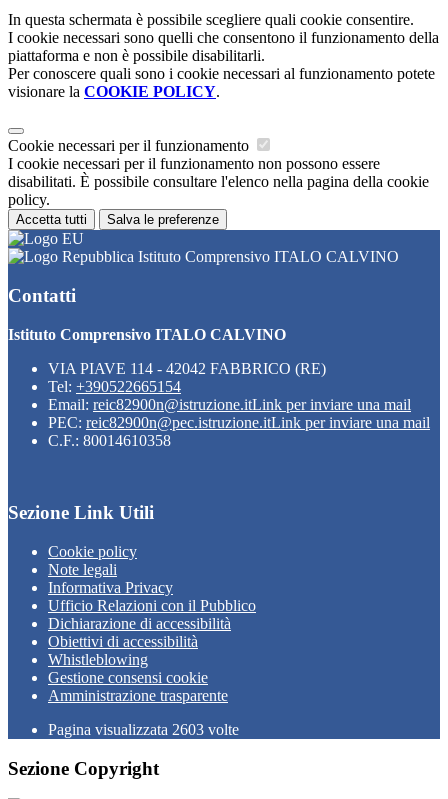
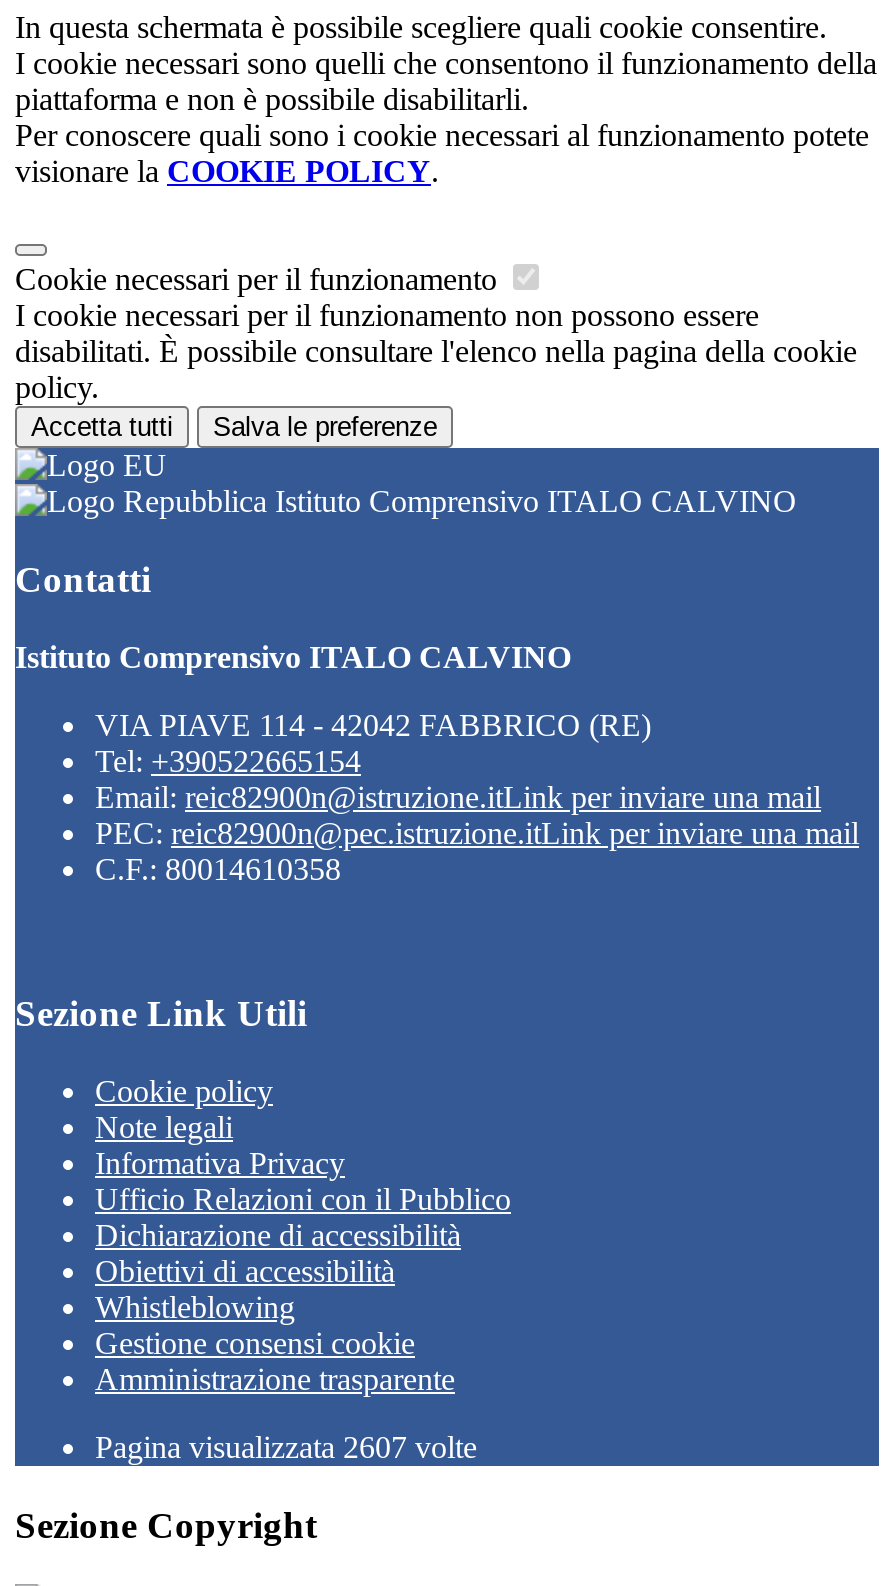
- Pagina visualizzata 2603 volte
+ Pagina visualizzata 2607 volte
